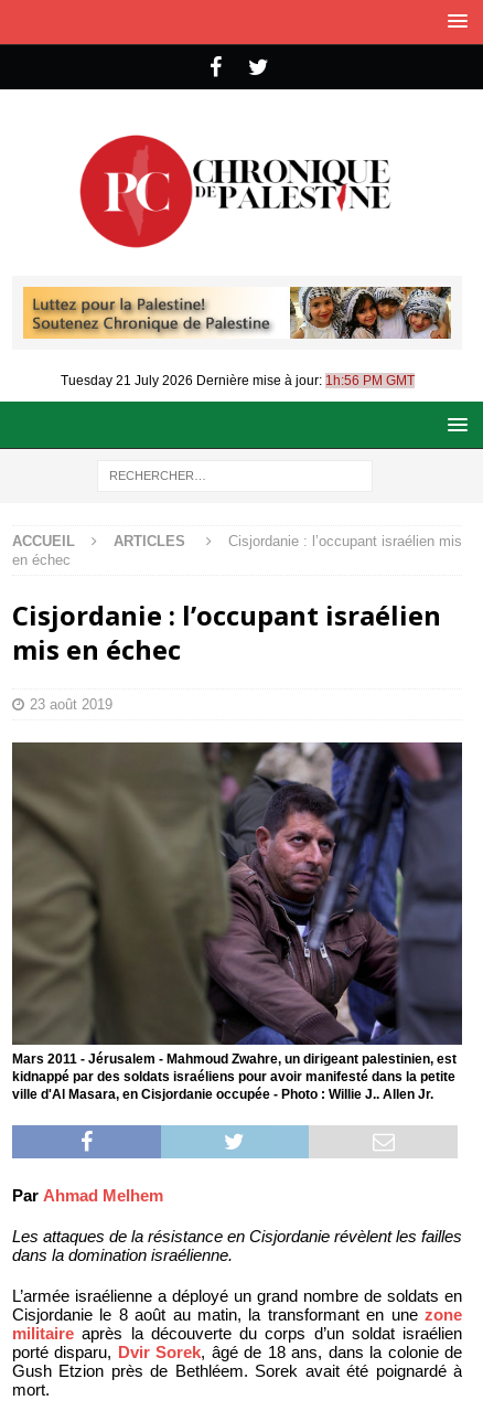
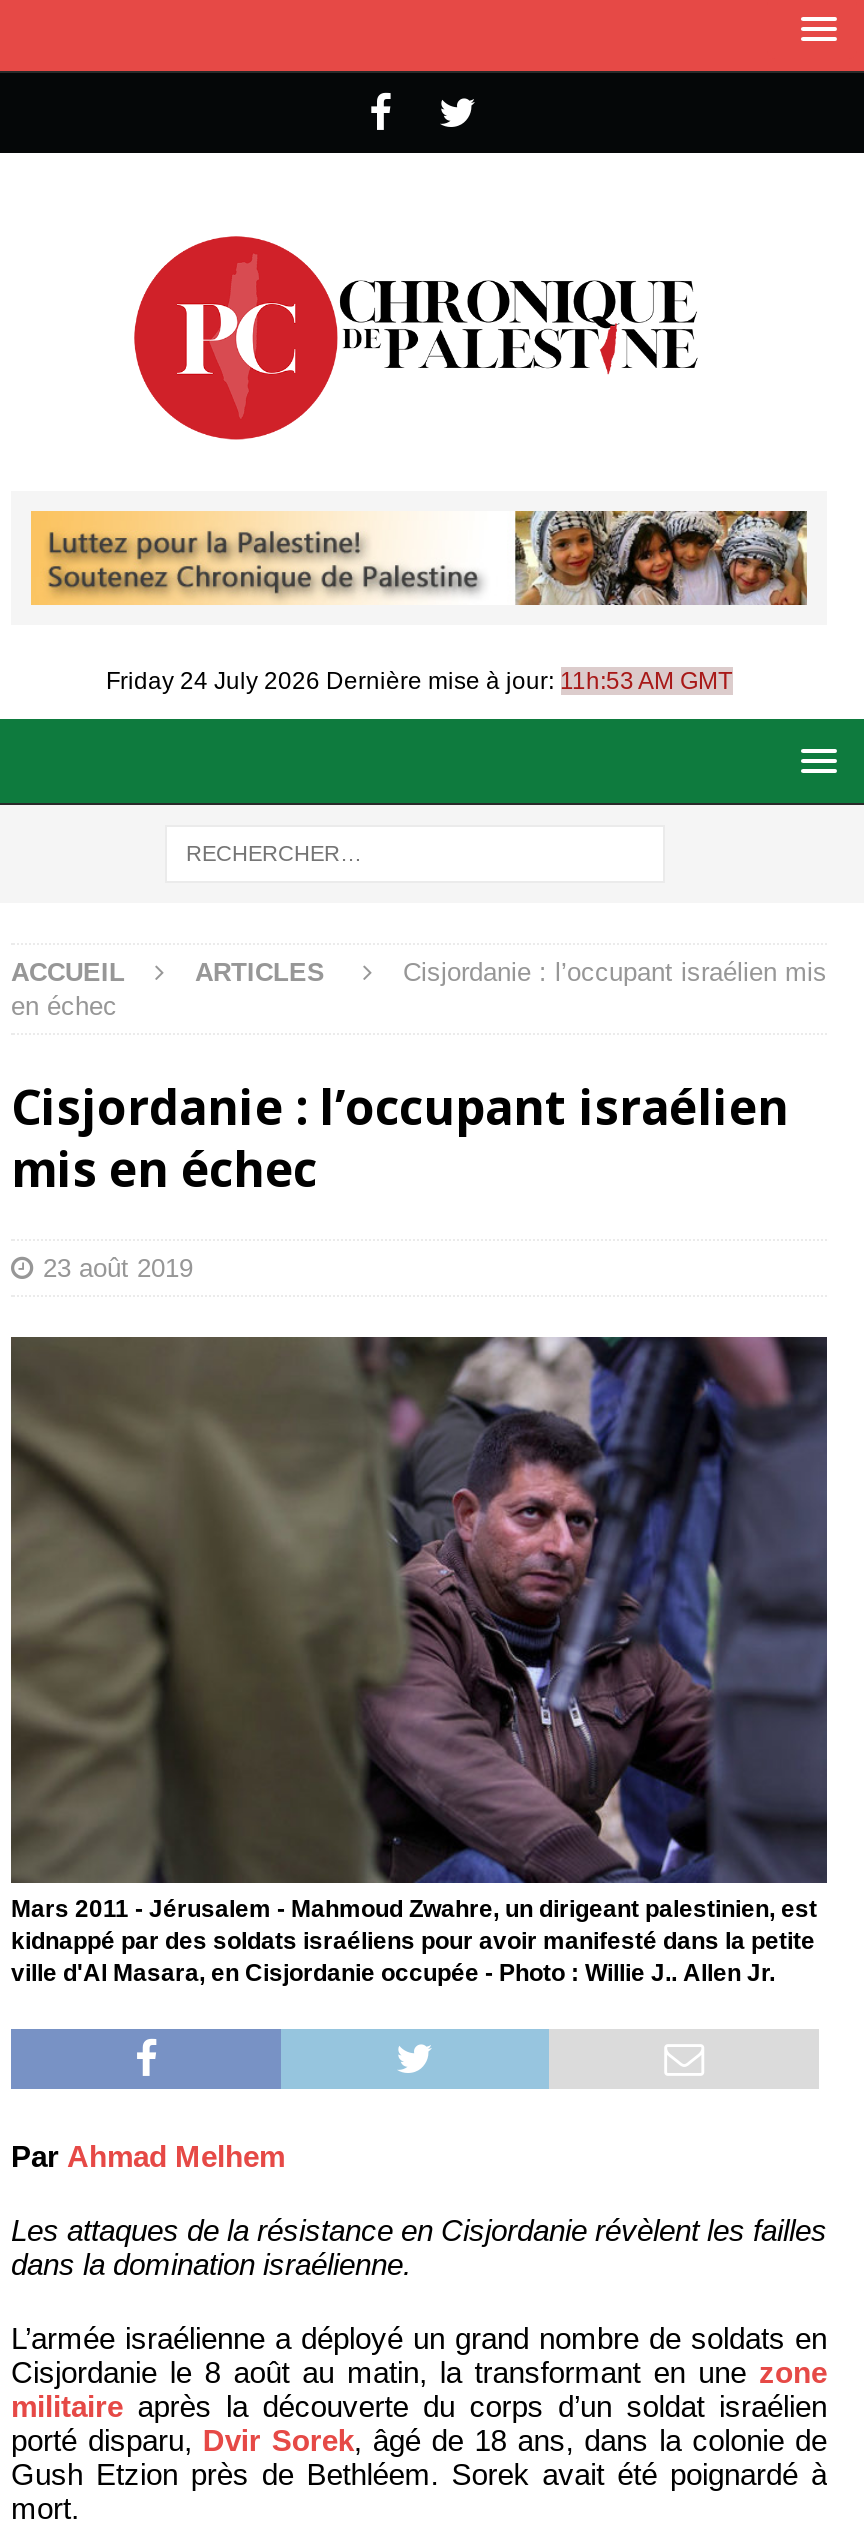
- Tuesday 21 July 2026 Dernière mise à jour: 1h:56 PM GMT
+ Friday 24 July 2026 Dernière mise à jour: 11h:53 AM GMT
